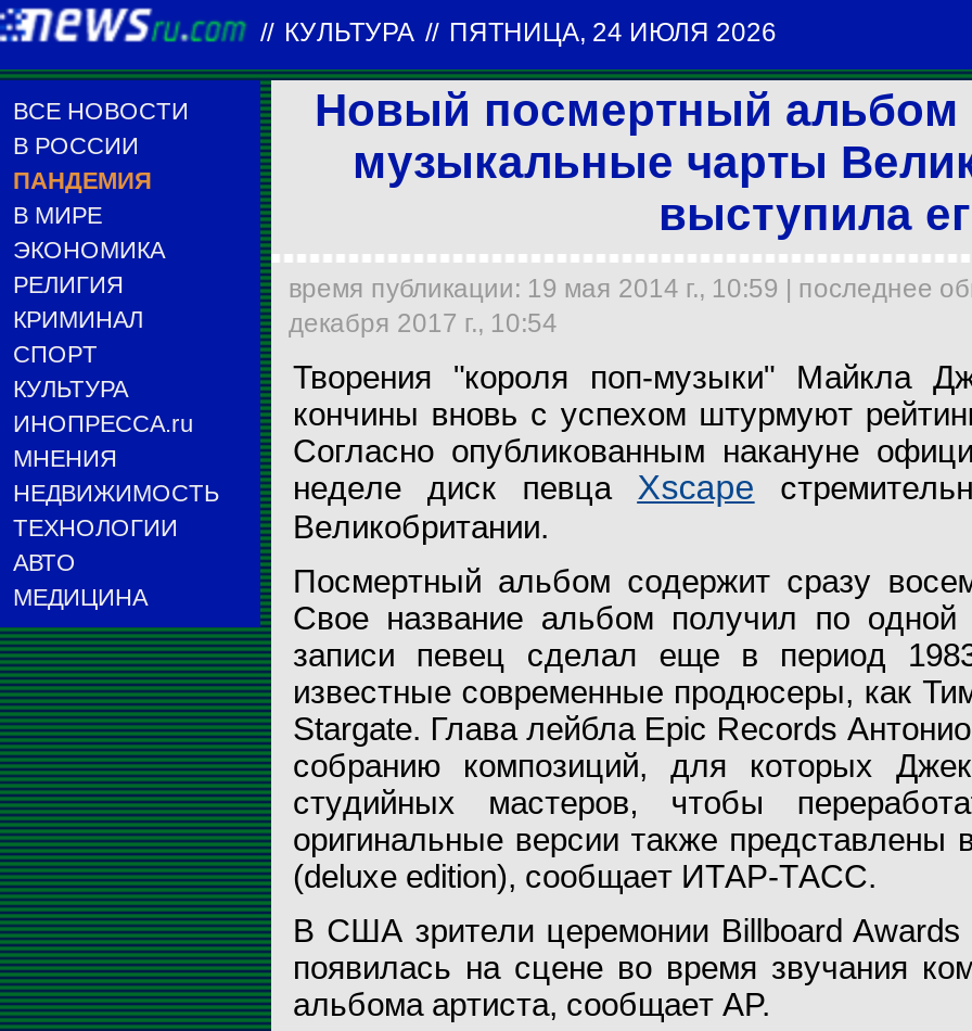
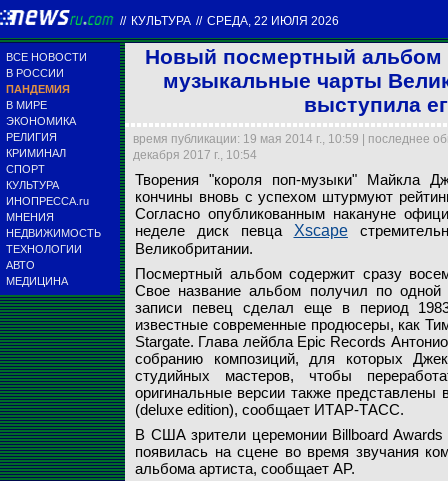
- // КУЛЬТУРА // ПЯТНИЦА, 24 ИЮЛЯ 2026
+ // КУЛЬТУРА // СРЕДА, 22 ИЮЛЯ 2026
